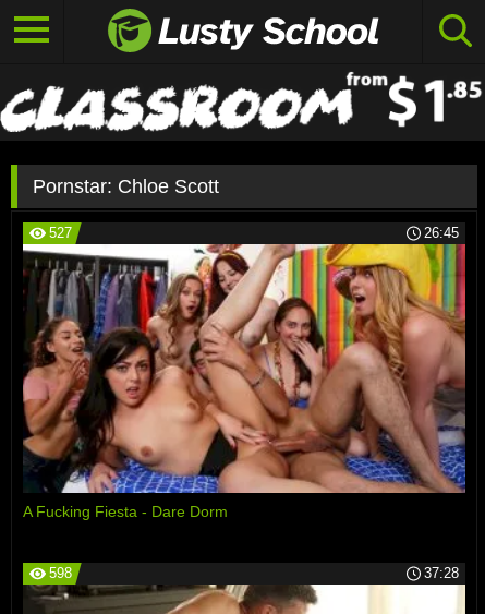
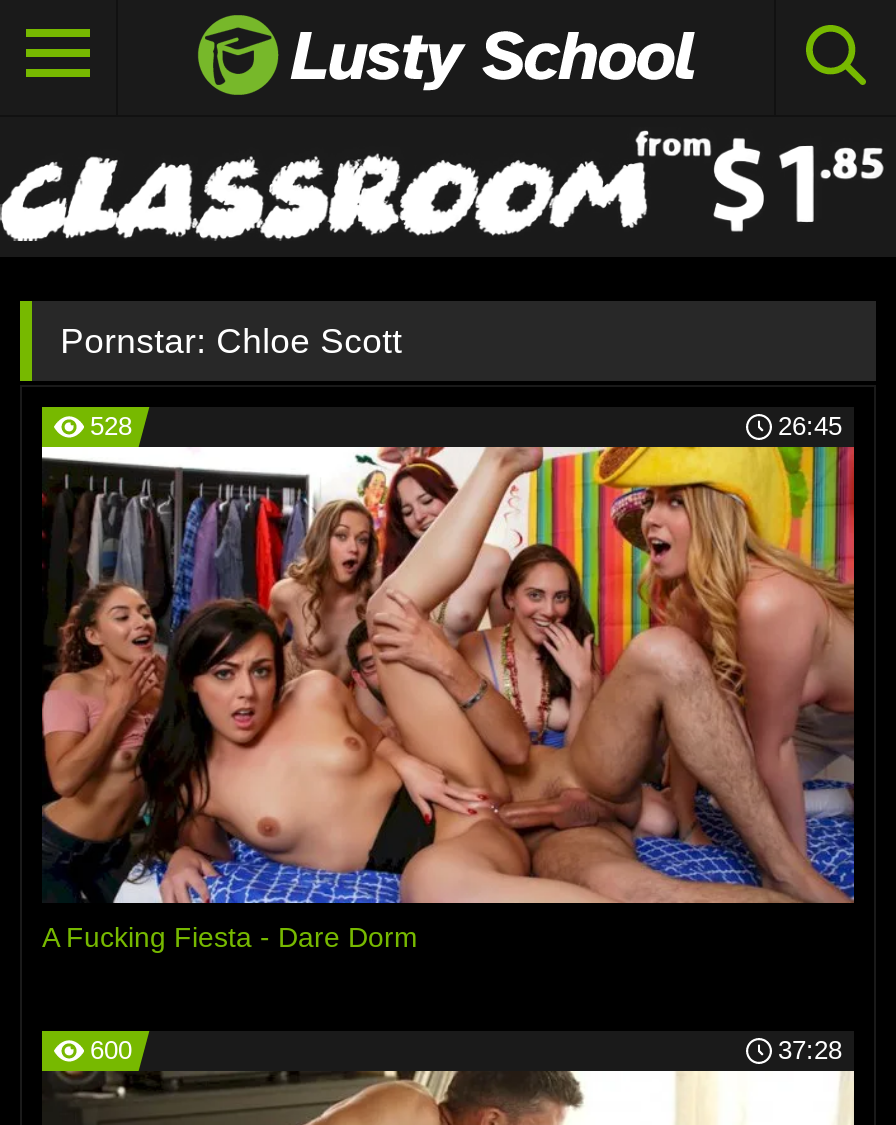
- 527
+ 528

- 598
+ 600
